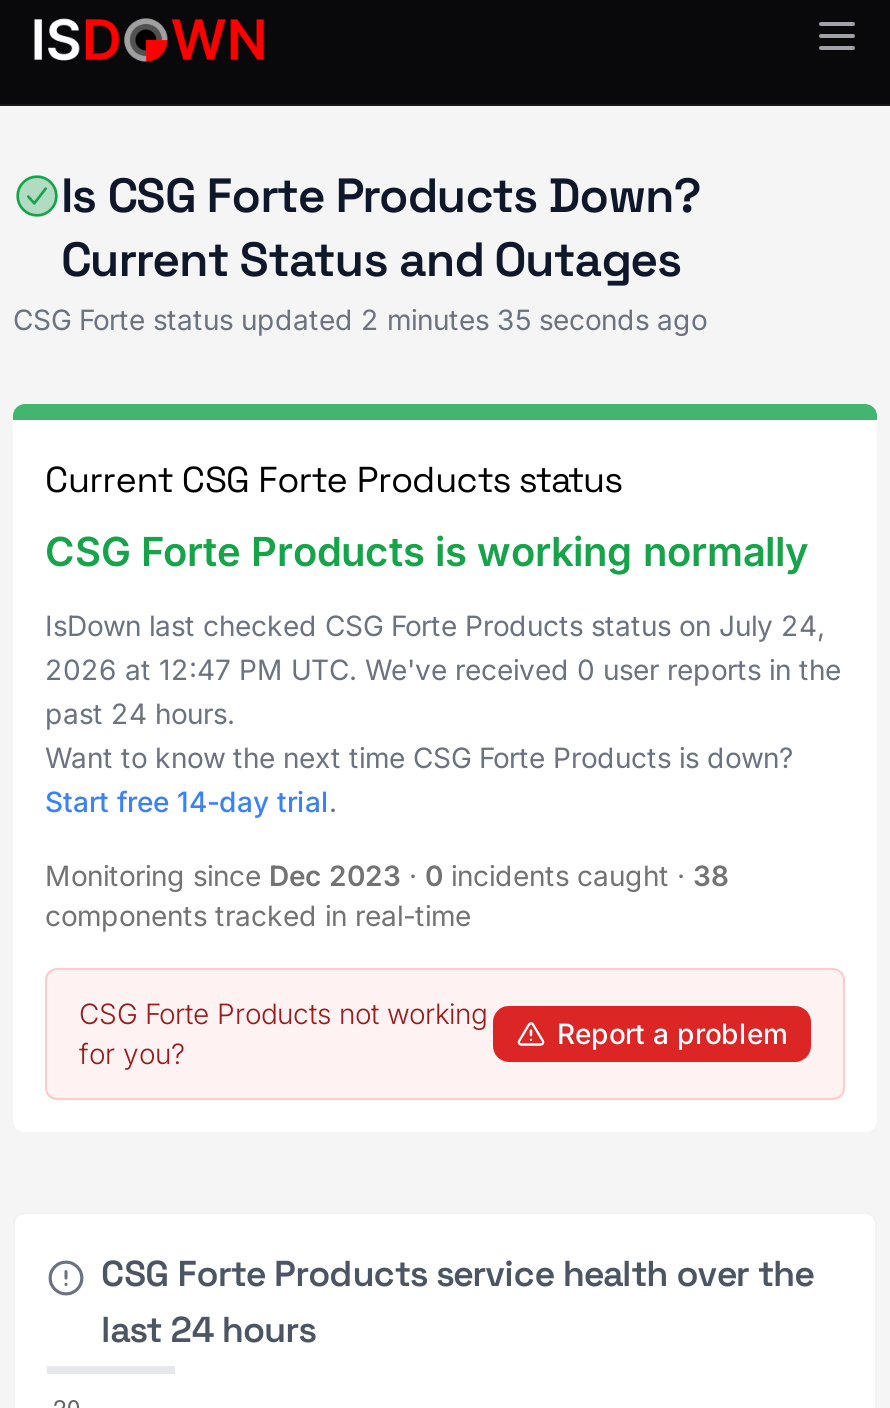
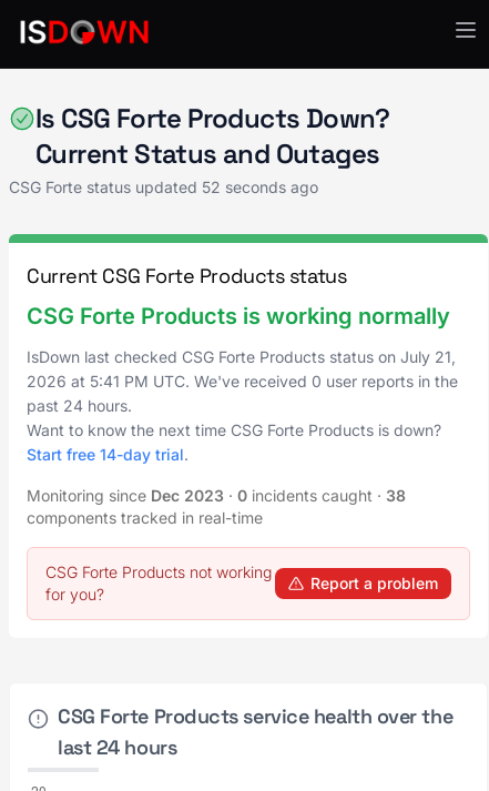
- CSG Forte status updated 2 minutes 35 seconds ago
+ CSG Forte status updated 52 seconds ago

- IsDown last checked CSG Forte Products status on July 24,
+ IsDown last checked CSG Forte Products status on July 21,

- 2026 at 12:47 PM UTC. We've received 0 user reports in the
+ 2026 at 5:41 PM UTC. We've received 0 user reports in the
